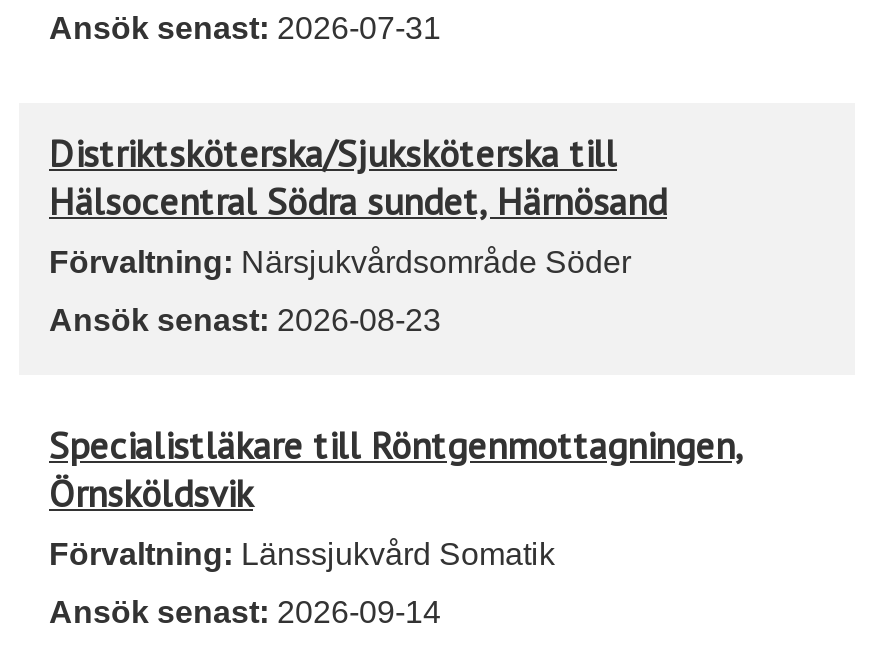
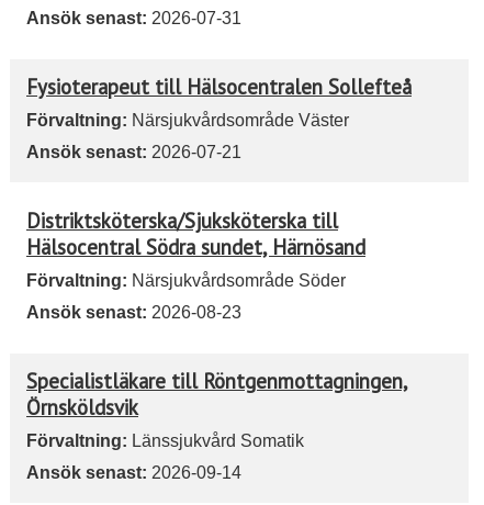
+ Fysioterapeut till Hälsocentralen Sollefteå
+ Förvaltning: Närsjukvårdsområde Väster
+ Ansök senast: 2026-07-21
